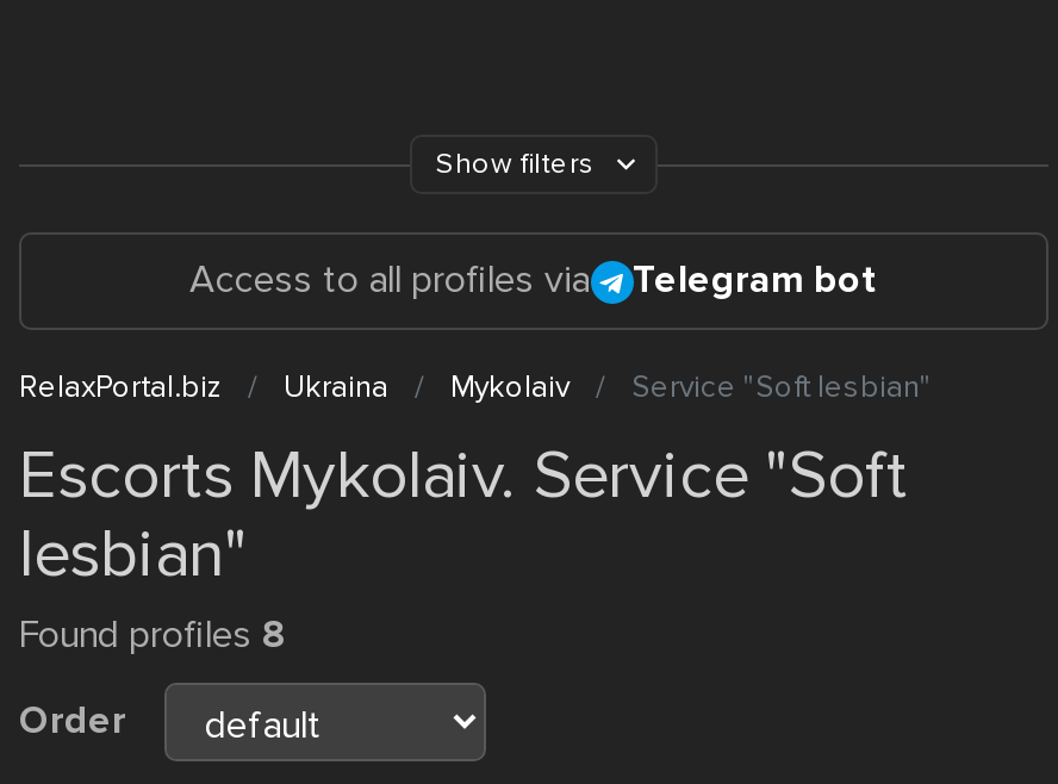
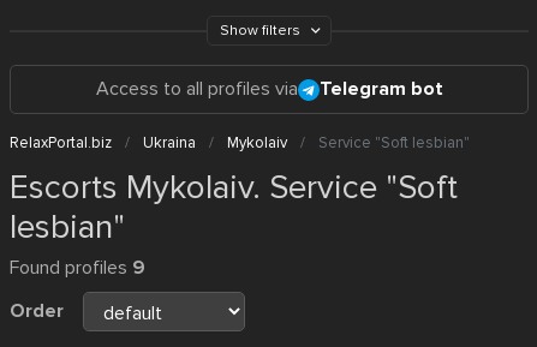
- Found profiles 8
+ Found profiles 9
